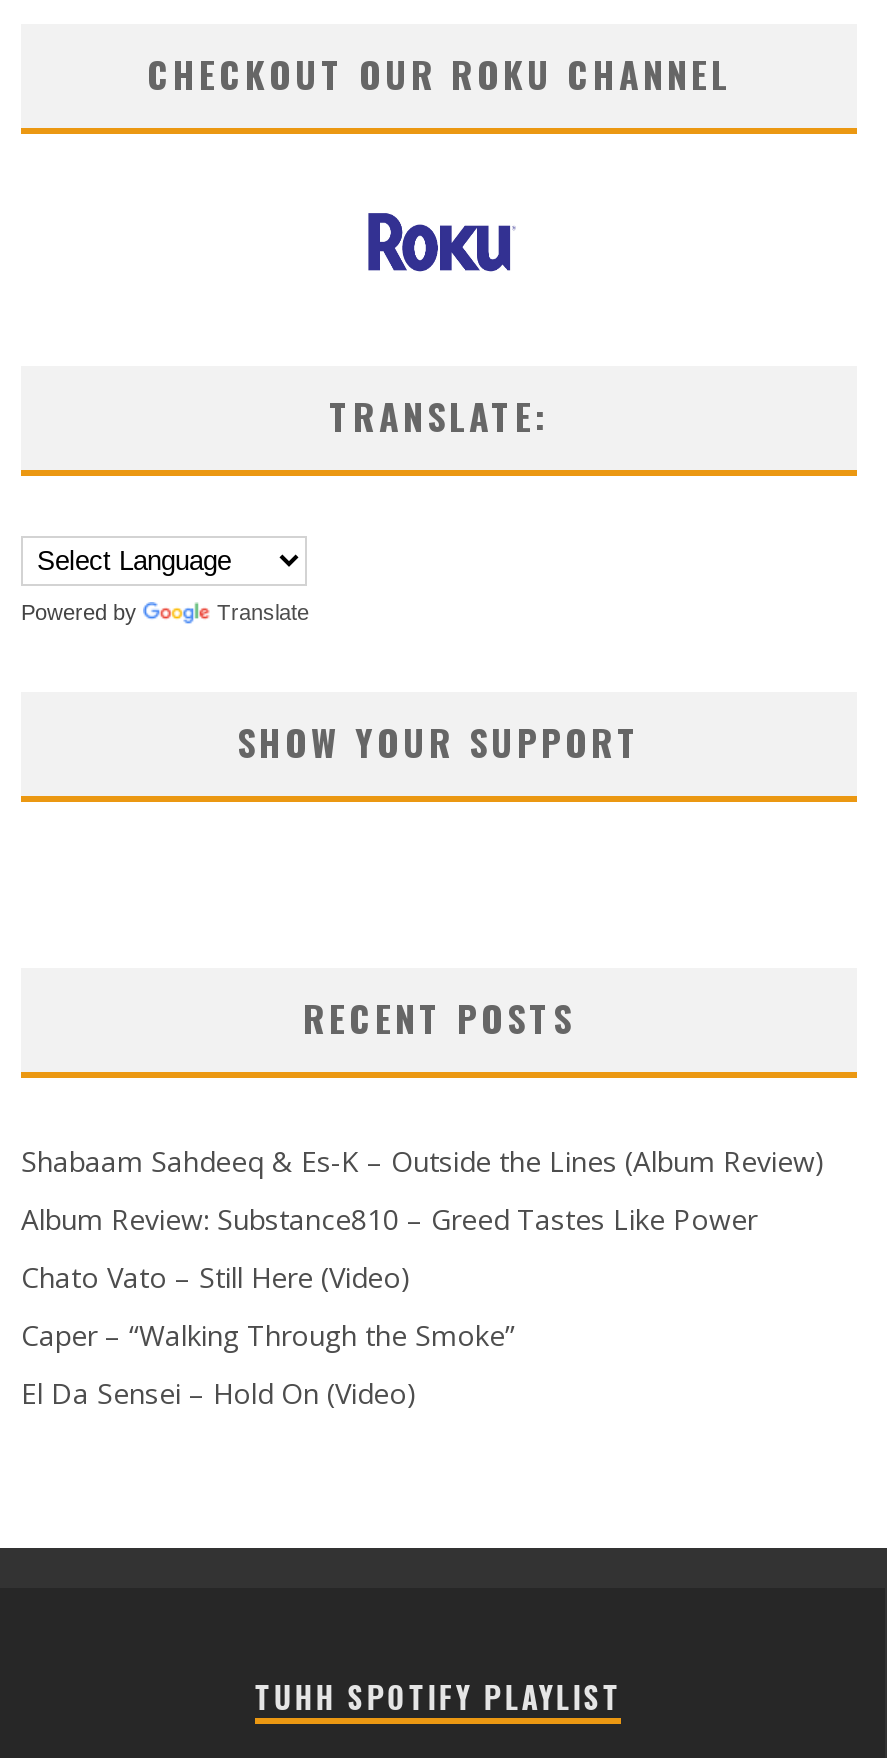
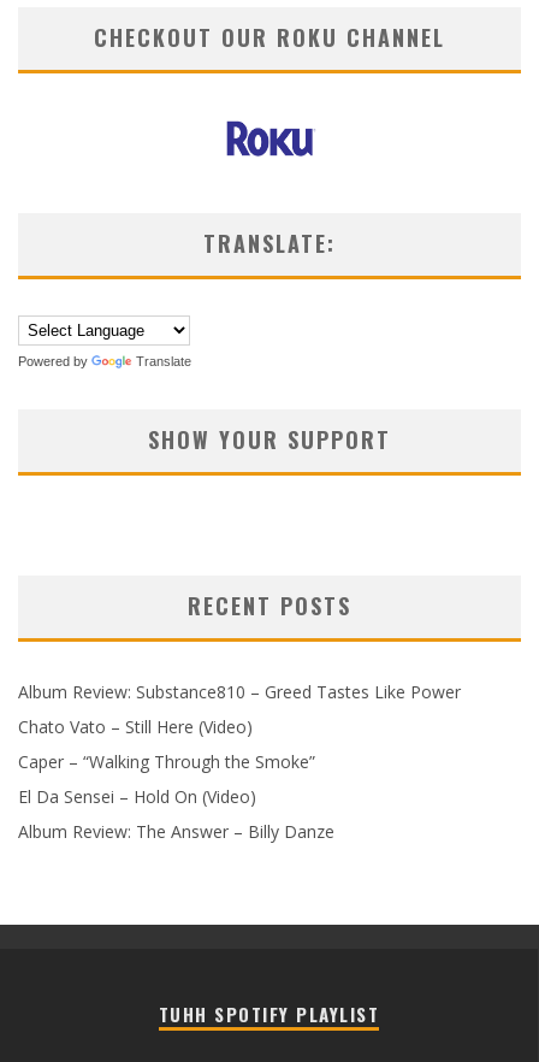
- Shabaam Sahdeeq & Es-K – Outside the Lines (Album Review)

moved up: Album Review: Substance810 – Greed Tastes Like Power | Chato Vato – Still Here (Video) | Caper – “Walking Through the Smoke” | El Da Sensei – Hold On (Video)

+ Album Review: The Answer – Billy Danze
